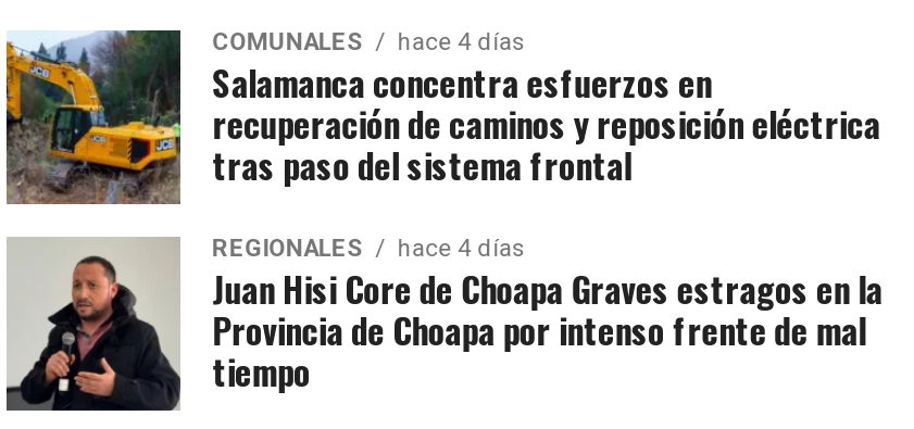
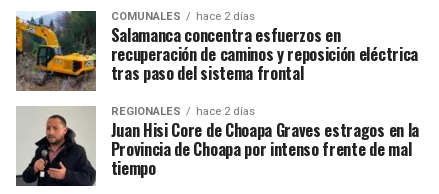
- COMUNALES hace 4 días
+ COMUNALES hace 2 días

- REGIONALES hace 4 días
+ REGIONALES hace 2 días
